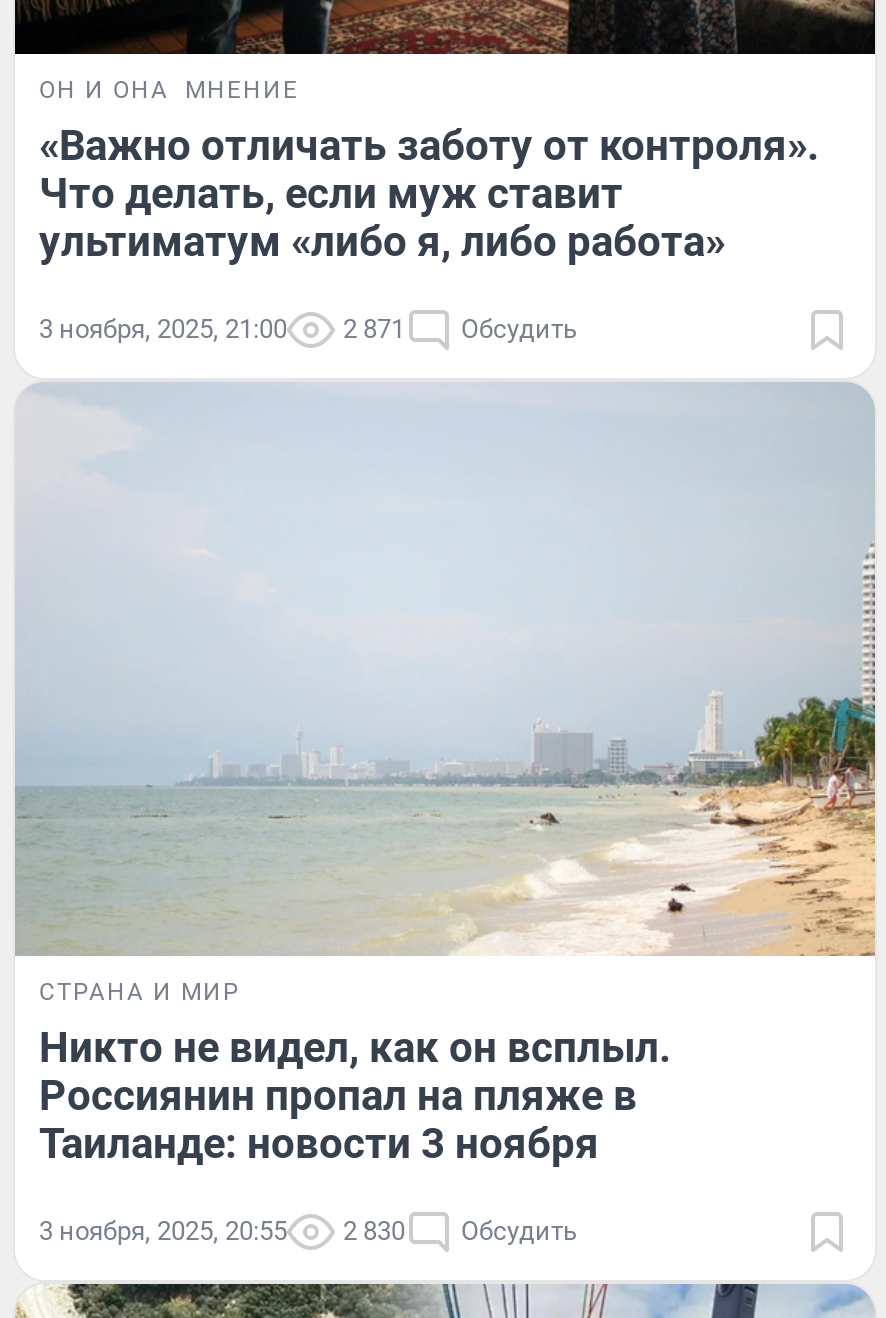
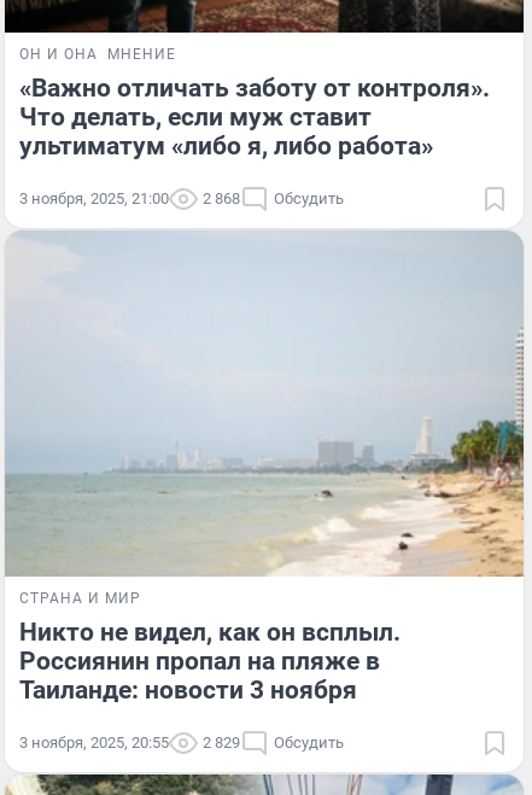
- 2 871
+ 2 868

- 2 830
+ 2 829
